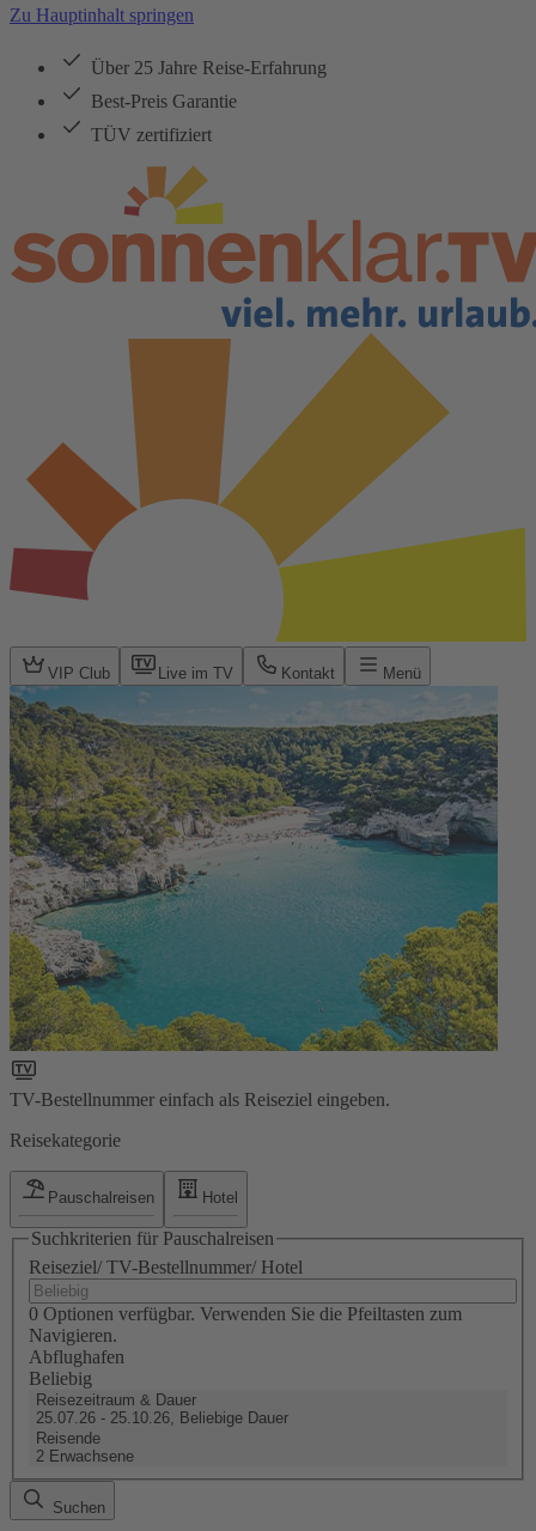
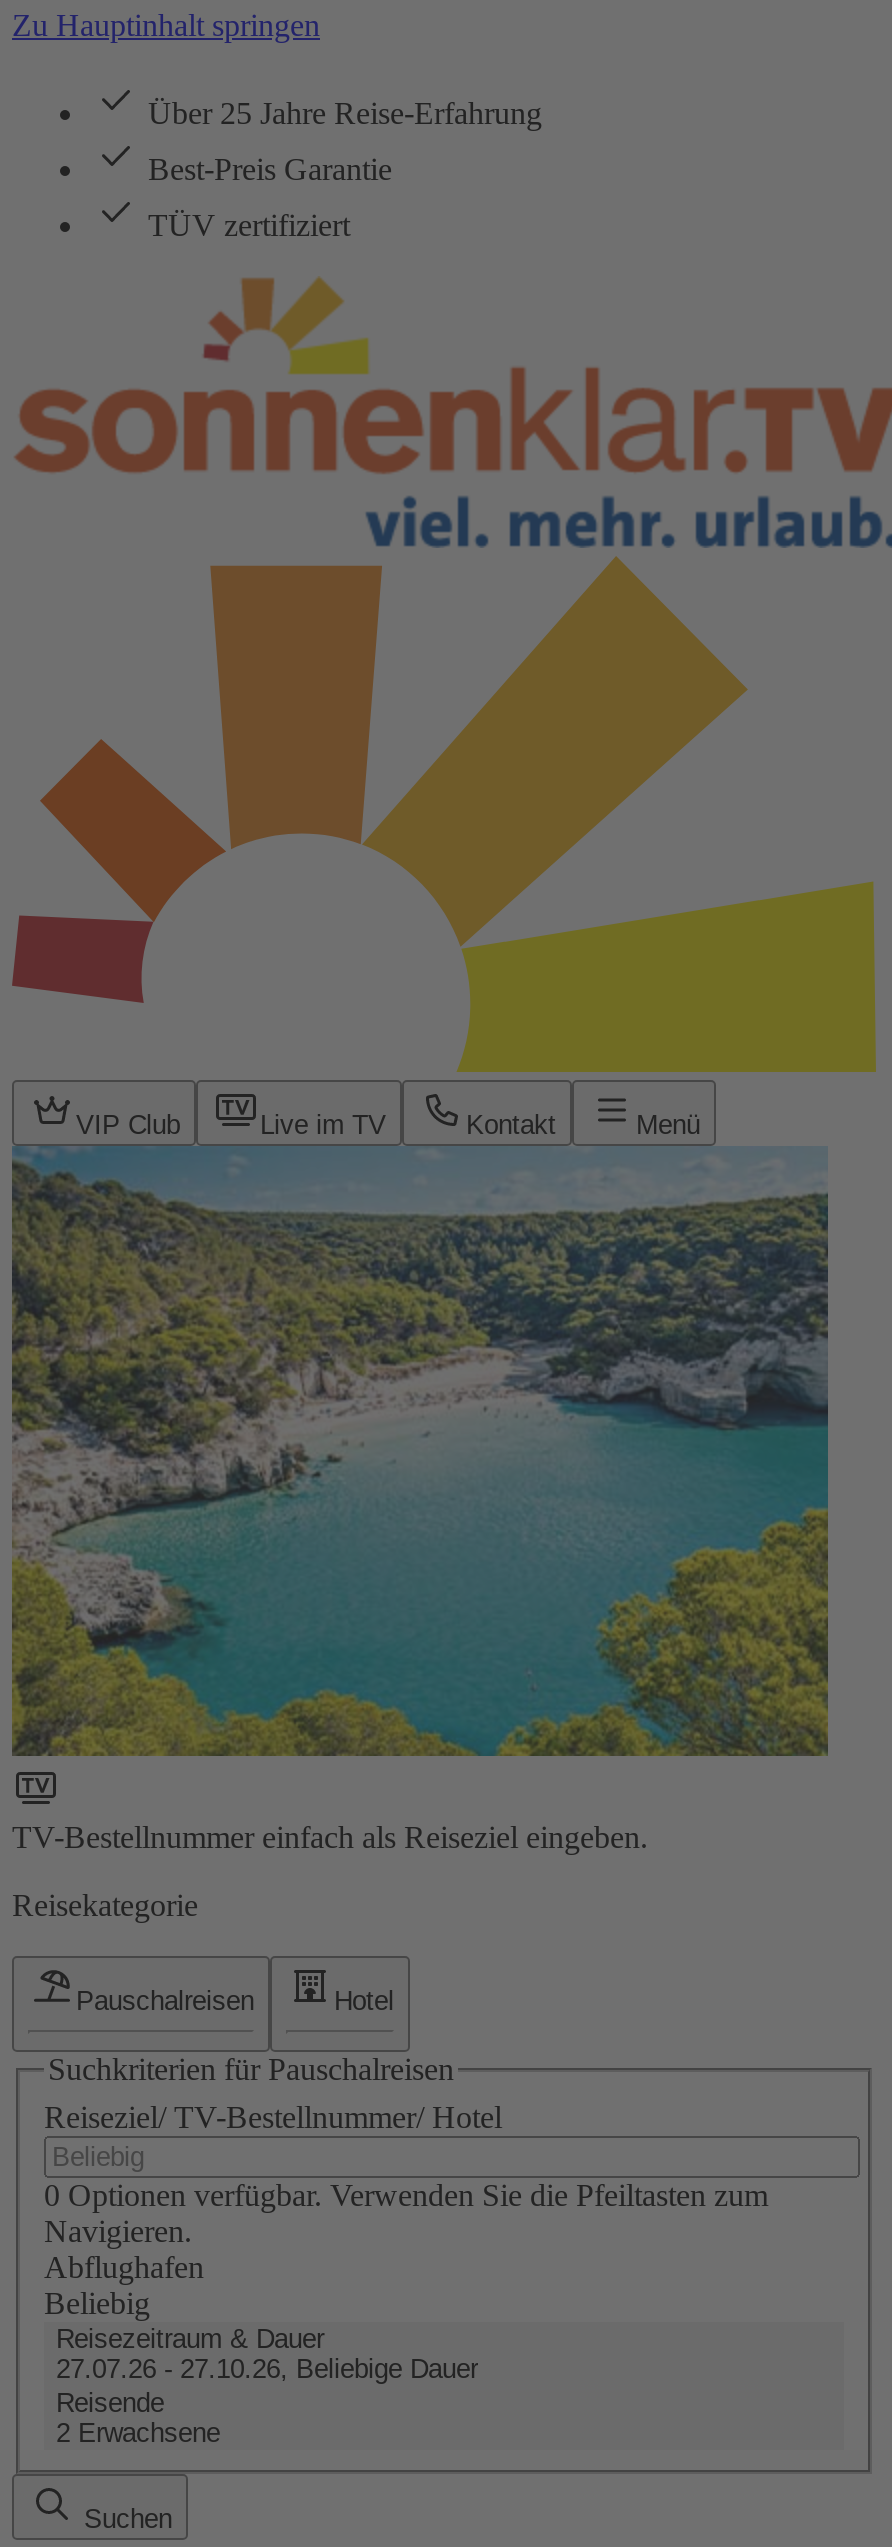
- 25.07.26 - 25.10.26, Beliebige Dauer
+ 27.07.26 - 27.10.26, Beliebige Dauer
